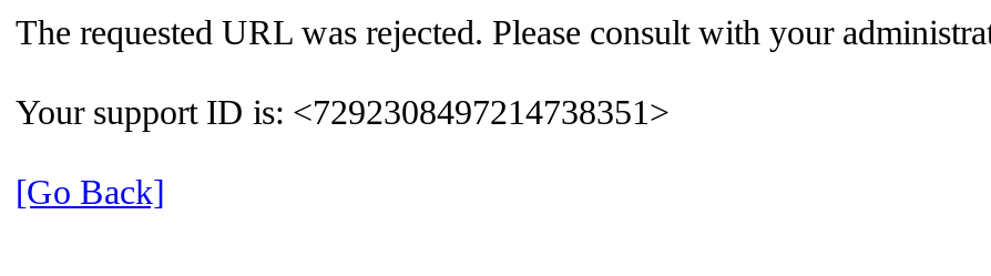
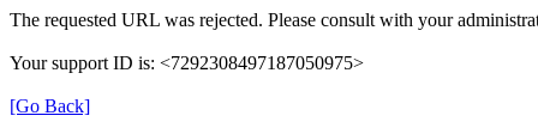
- Your support ID is: <7292308497214738351>
+ Your support ID is: <7292308497187050975>
